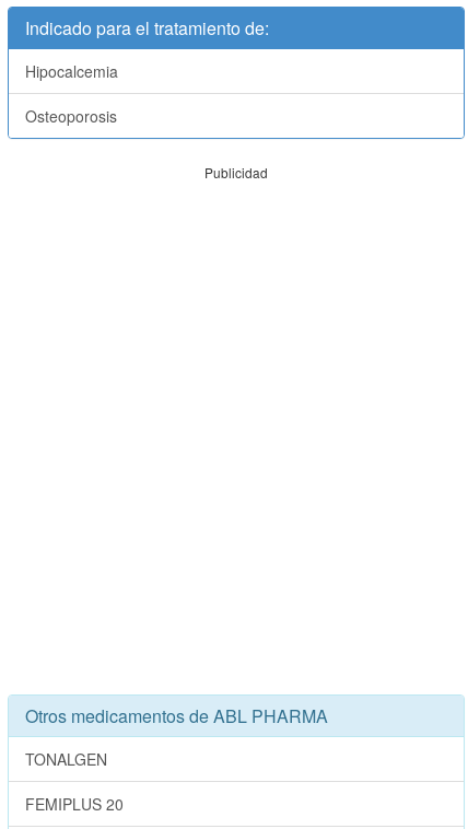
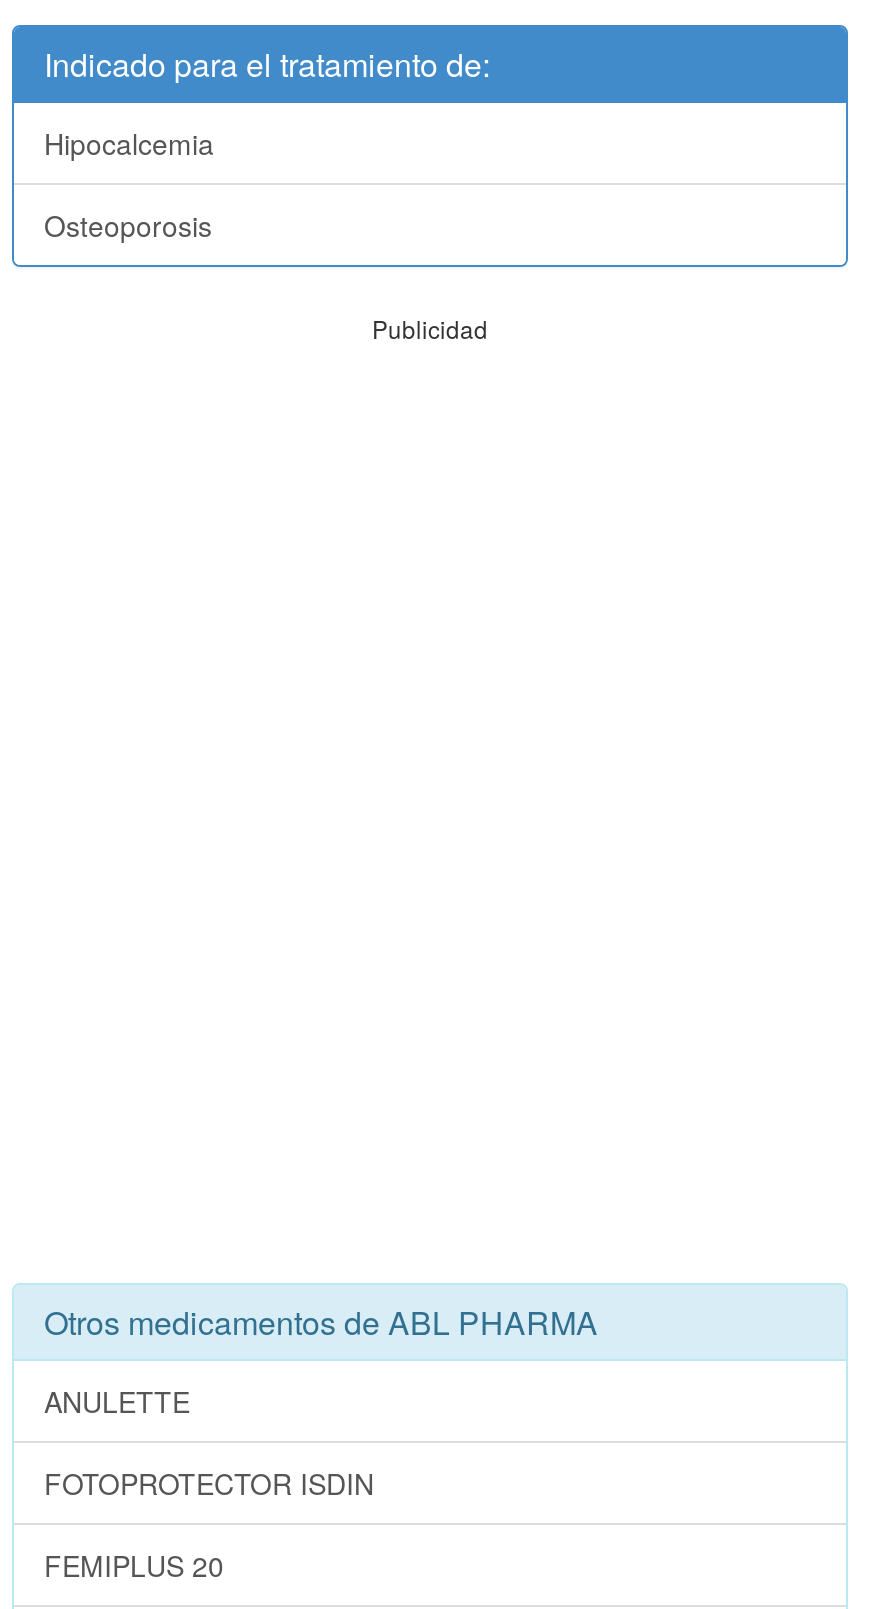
- TONALGEN
+ ANULETTE
+ FOTOPROTECTOR ISDIN
